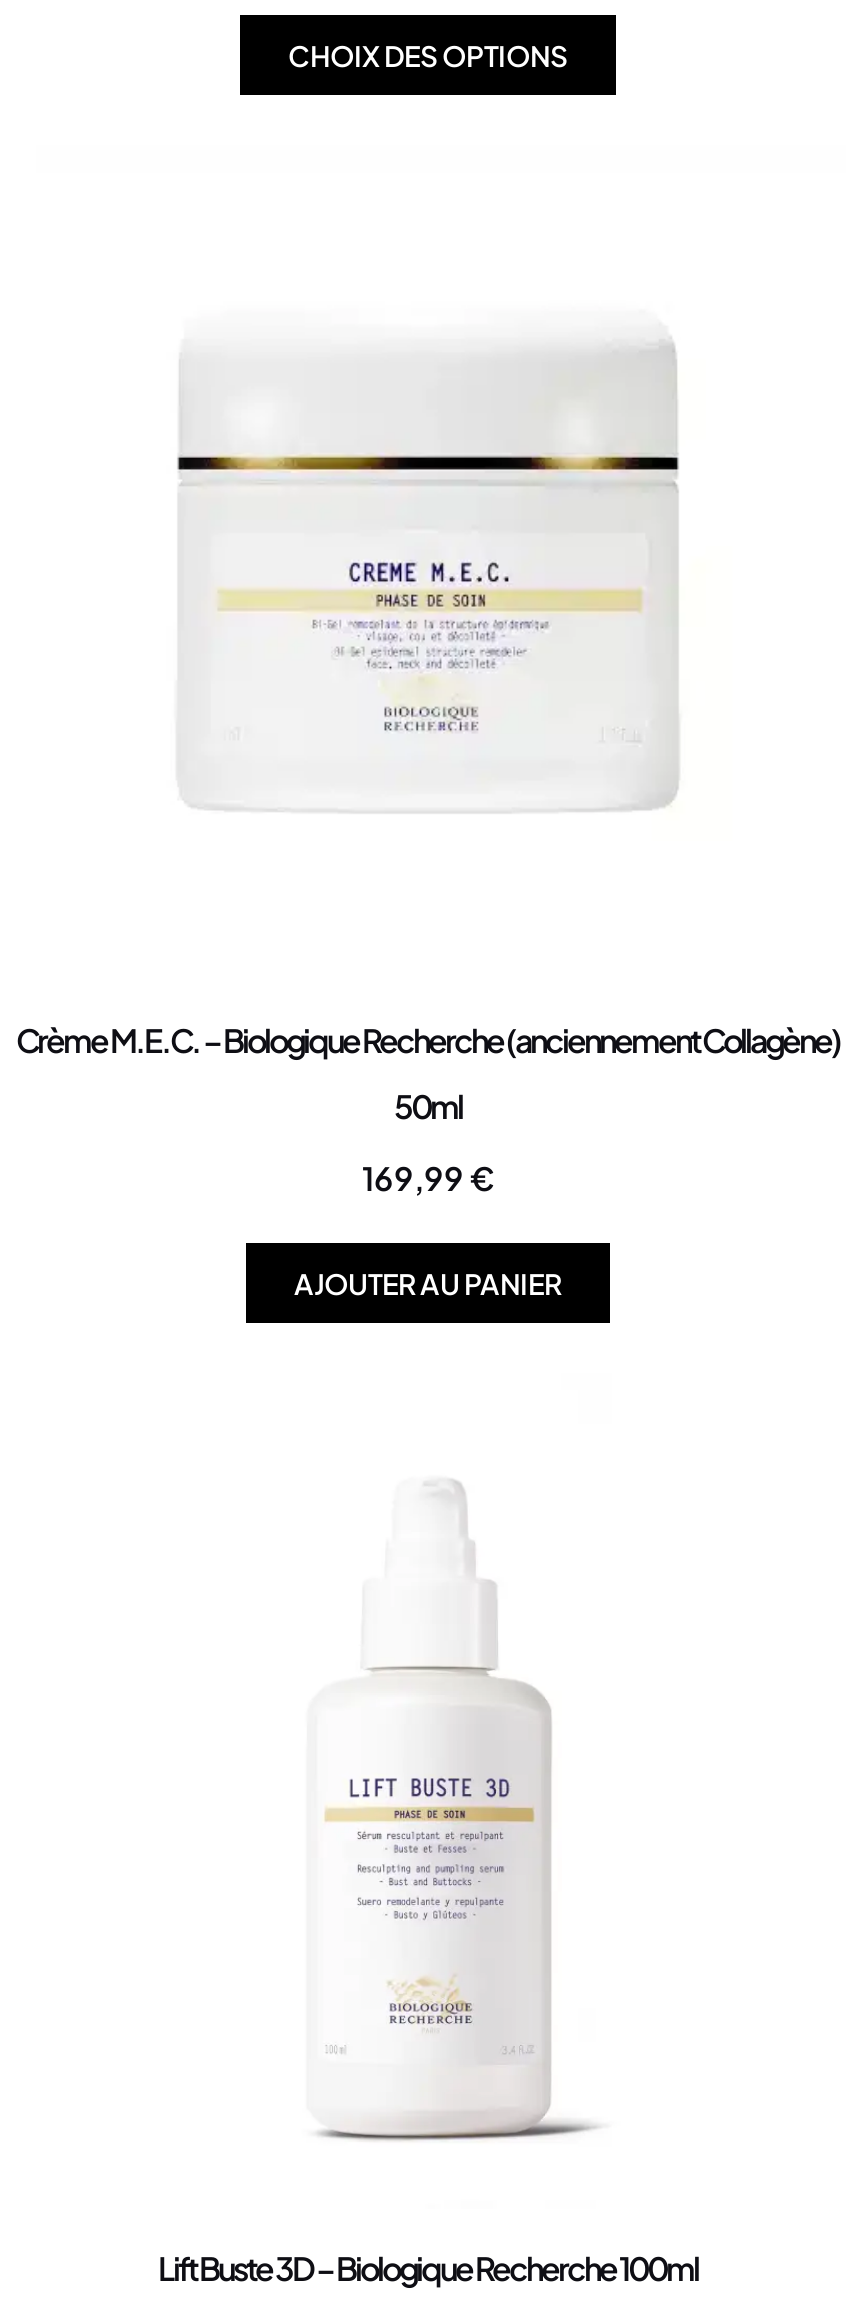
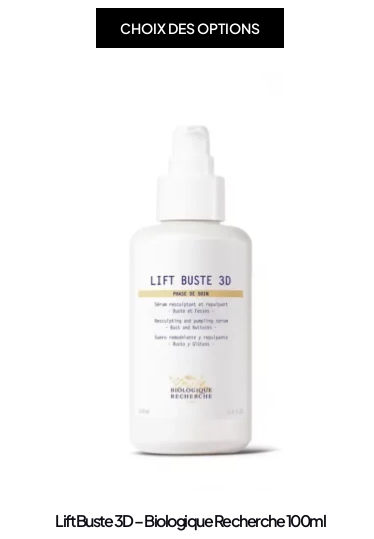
- [image]

- Crème M.E.C. – Biologique Recherche (anciennement Collagène)
- 50ml
- 169,99 €
- AJOUTER AU PANIER
